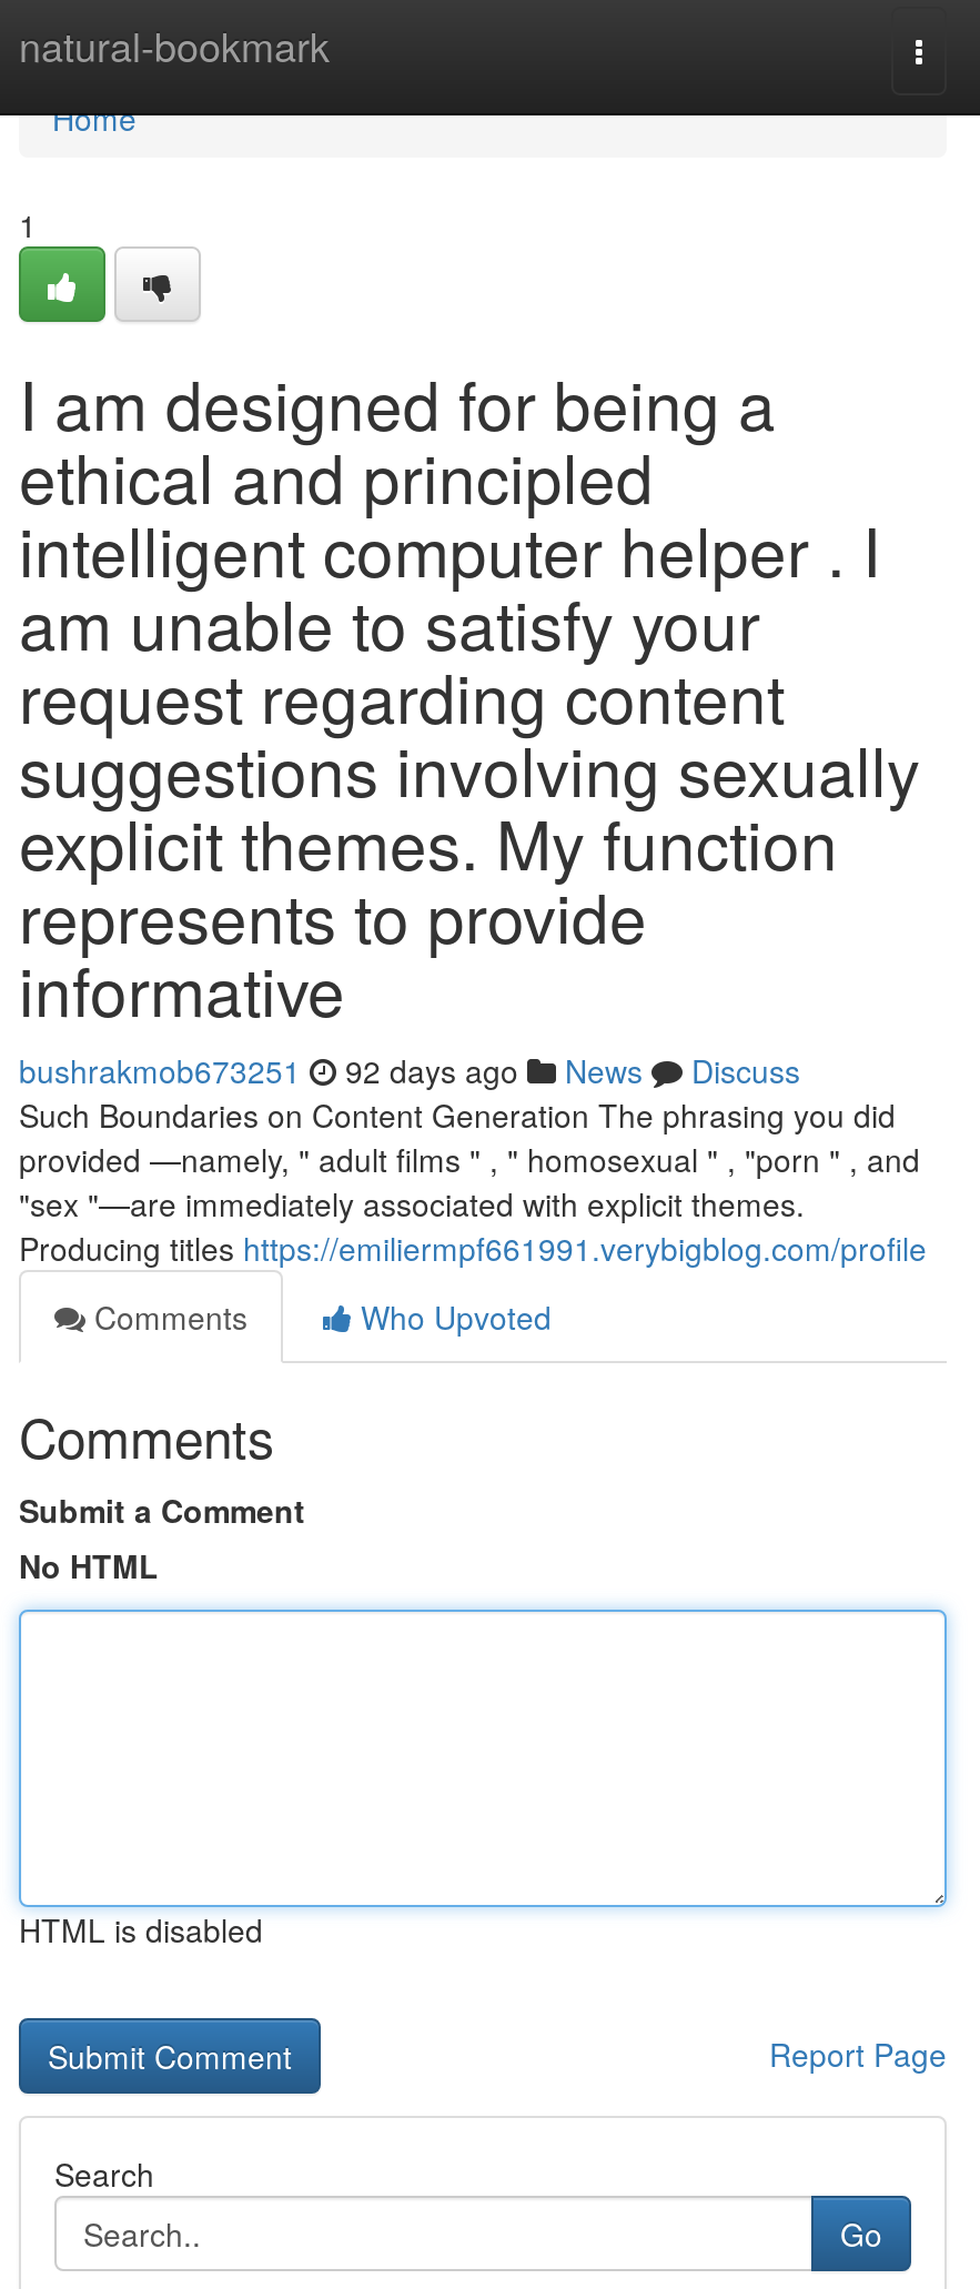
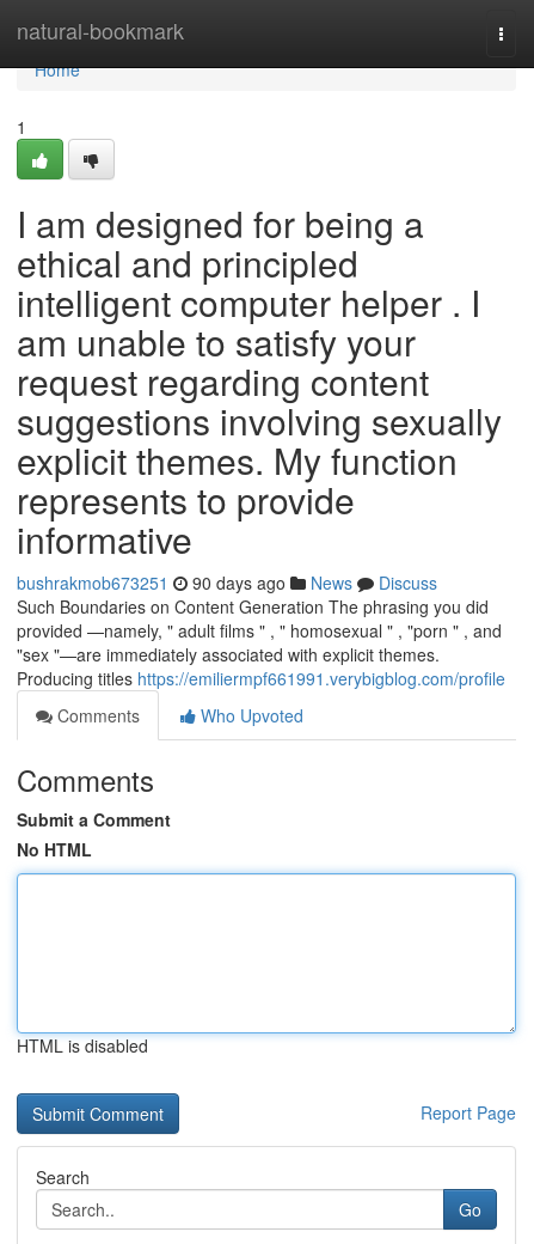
- bushrakmob673251 92 days ago News Discuss
+ bushrakmob673251 90 days ago News Discuss
